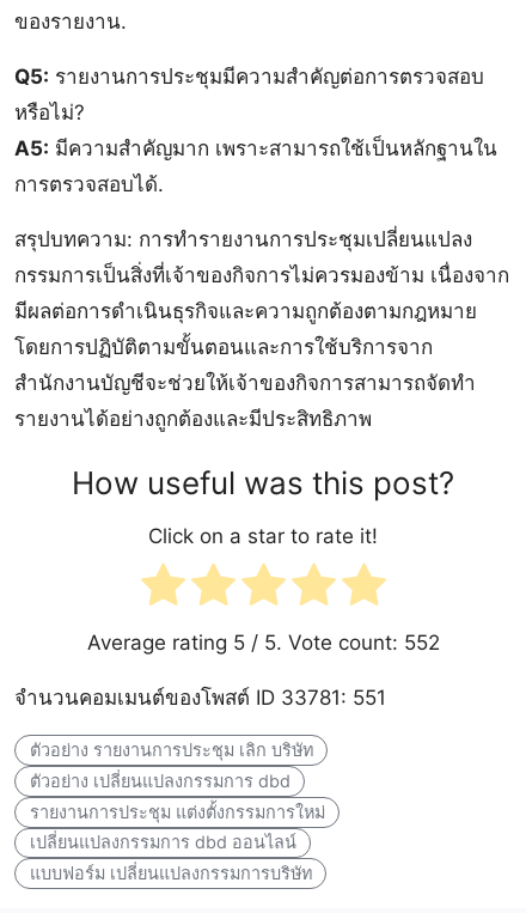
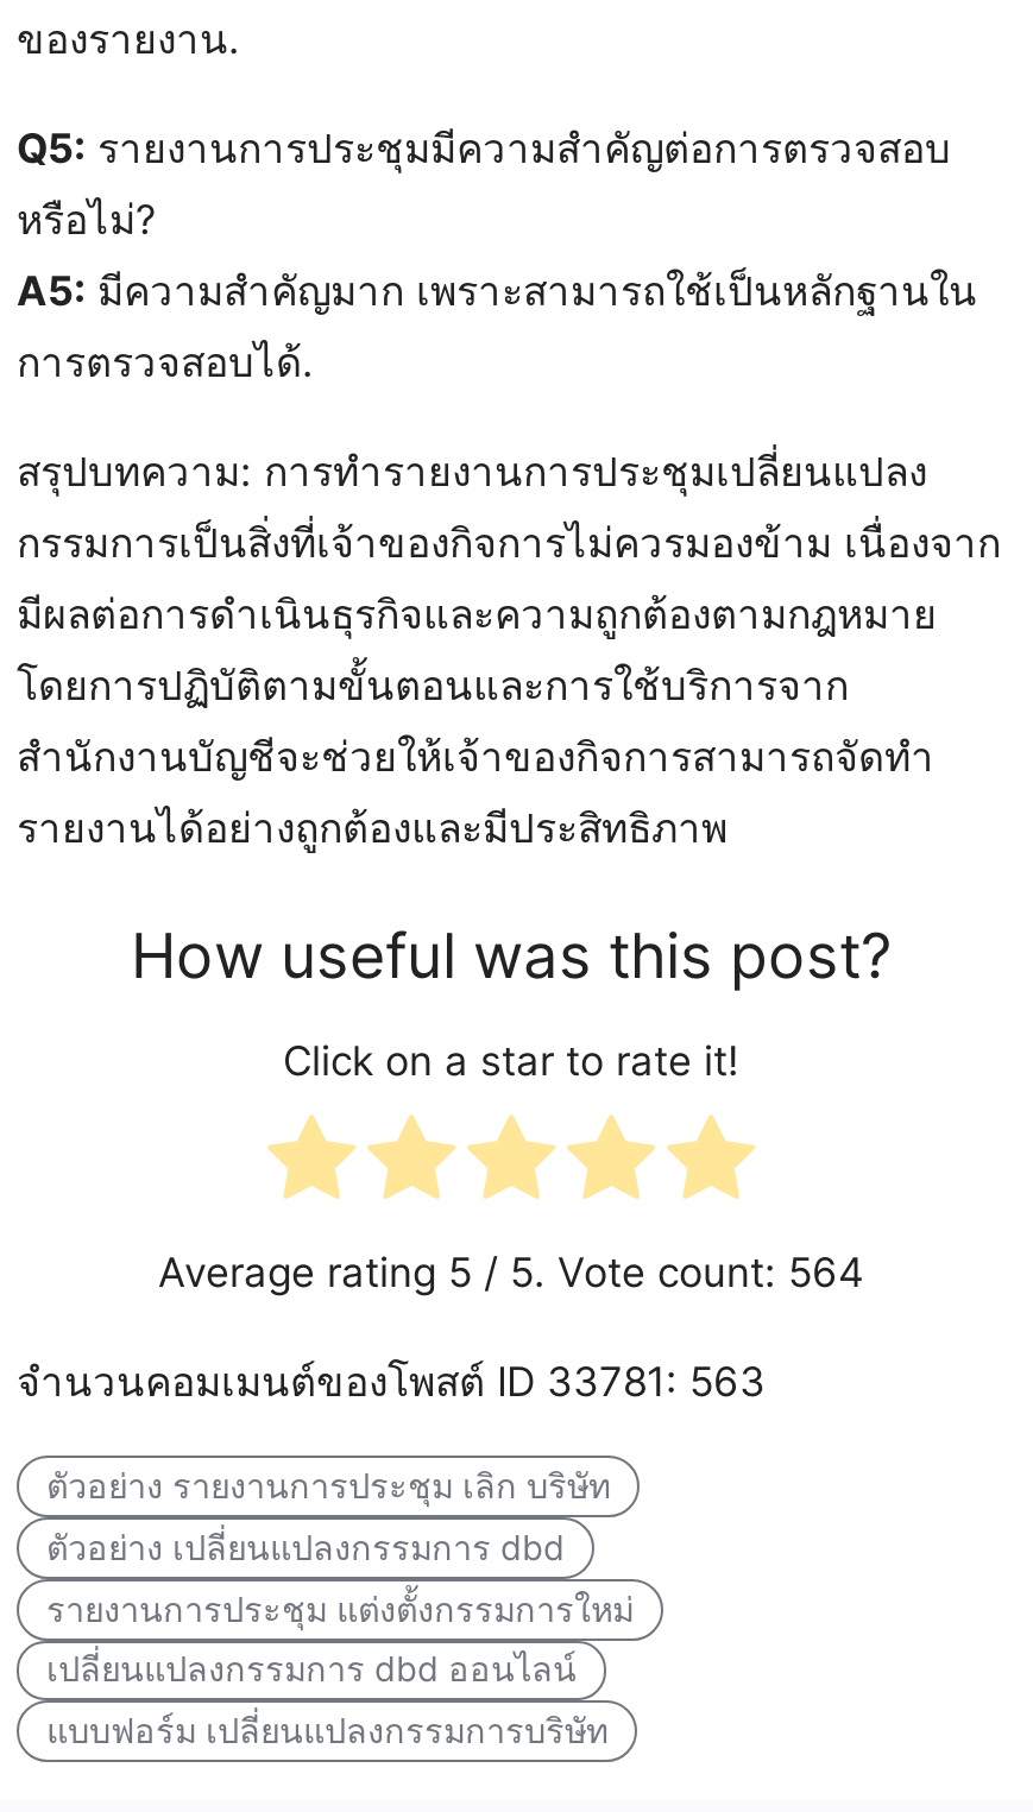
- Average rating 5 / 5. Vote count: 552
+ Average rating 5 / 5. Vote count: 564

- จำนวนคอมเมนต์ของโพสต์ ID 33781: 551
+ จำนวนคอมเมนต์ของโพสต์ ID 33781: 563
